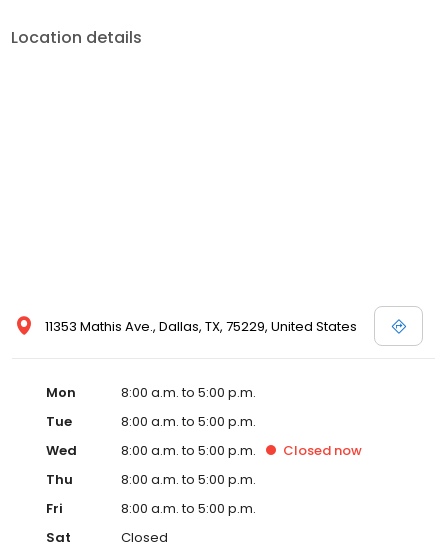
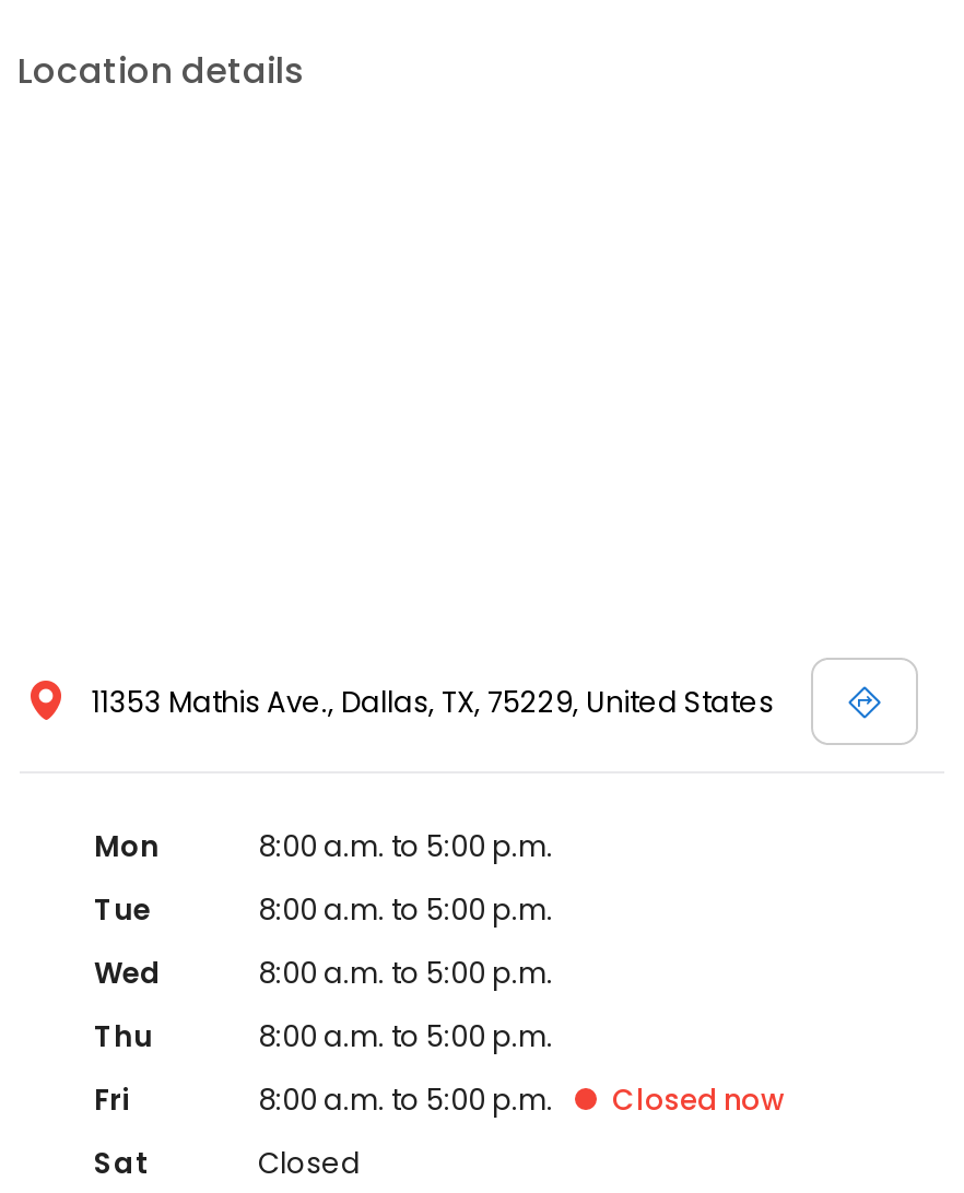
moved down: Closed now
